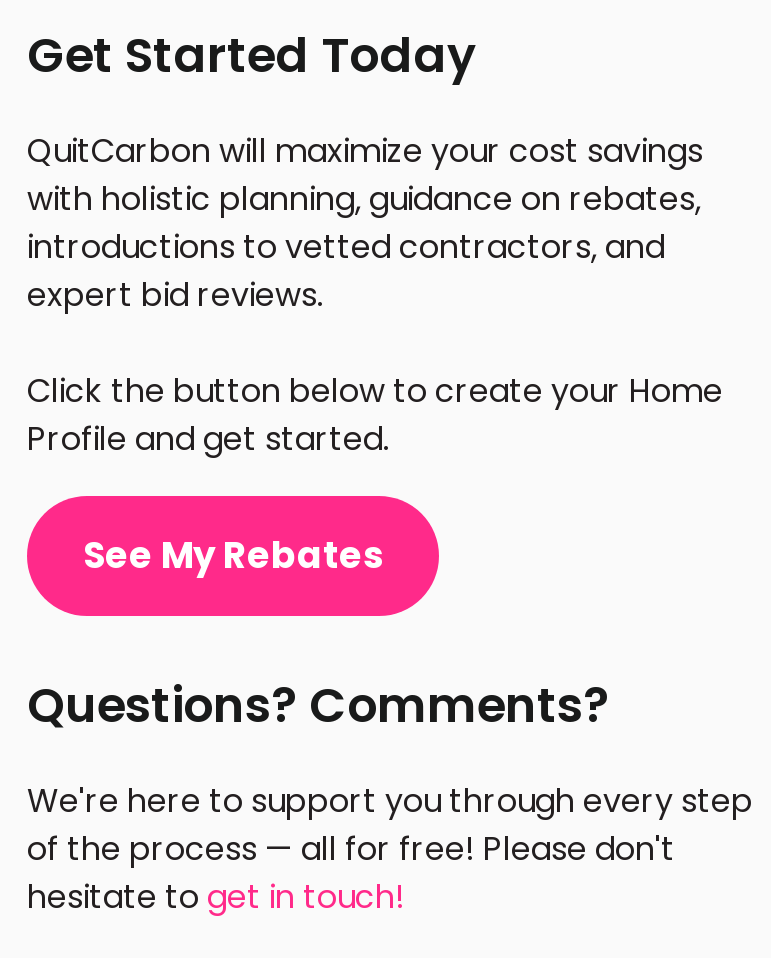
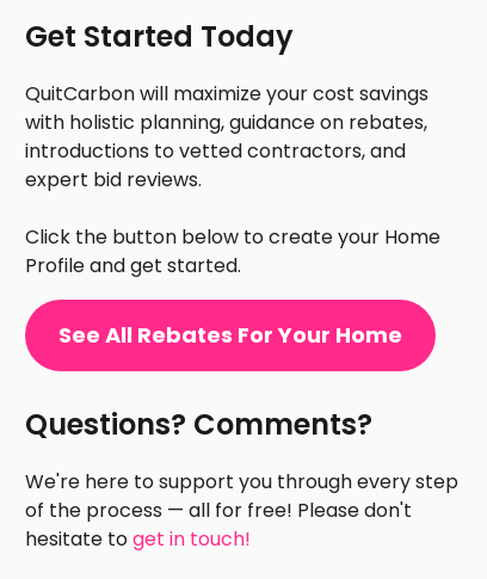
- See My Rebates
+ See All Rebates For Your Home
